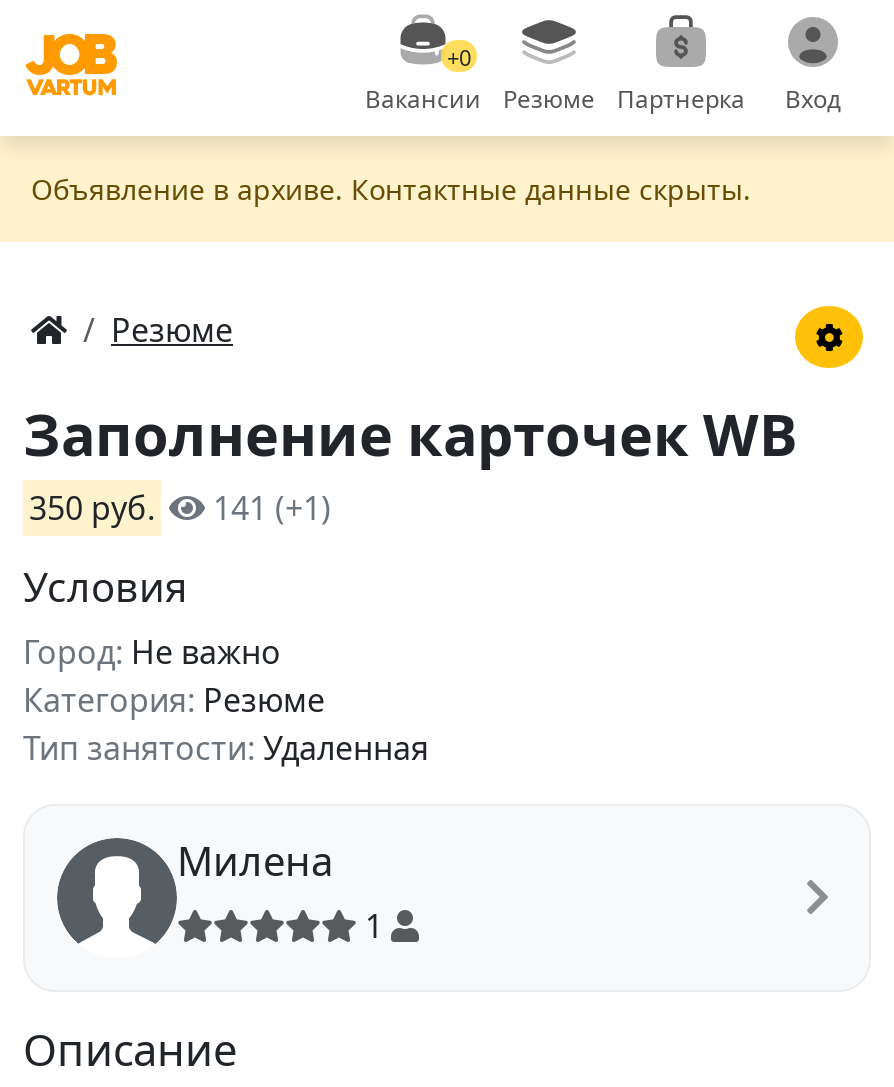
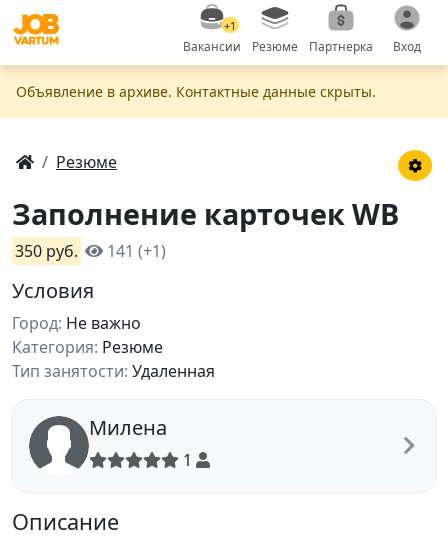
- +0
+ +1
